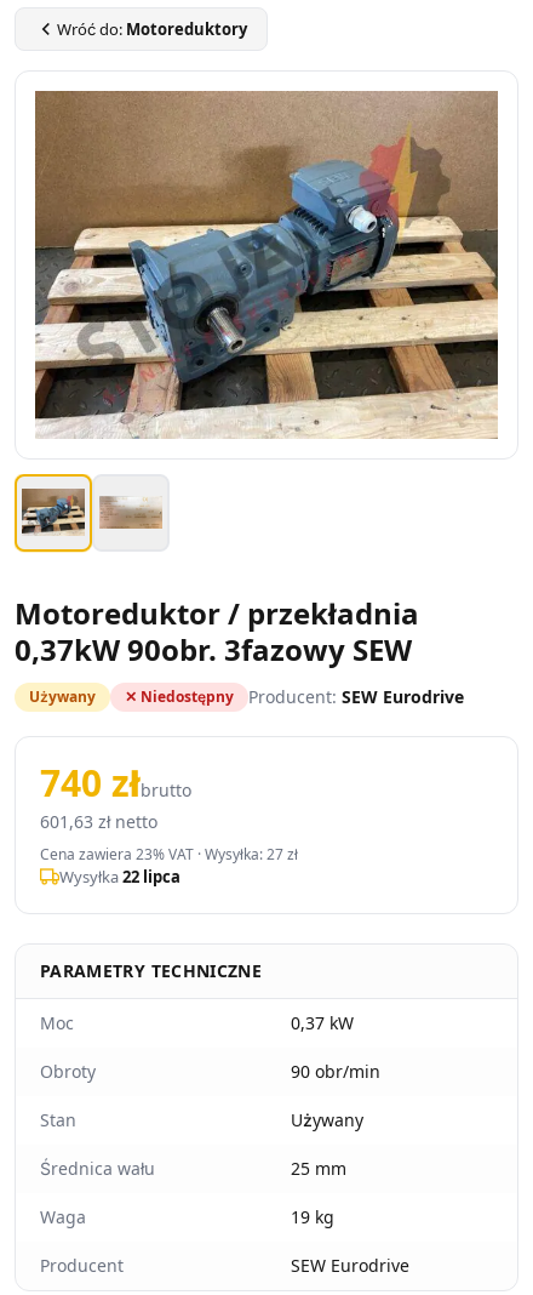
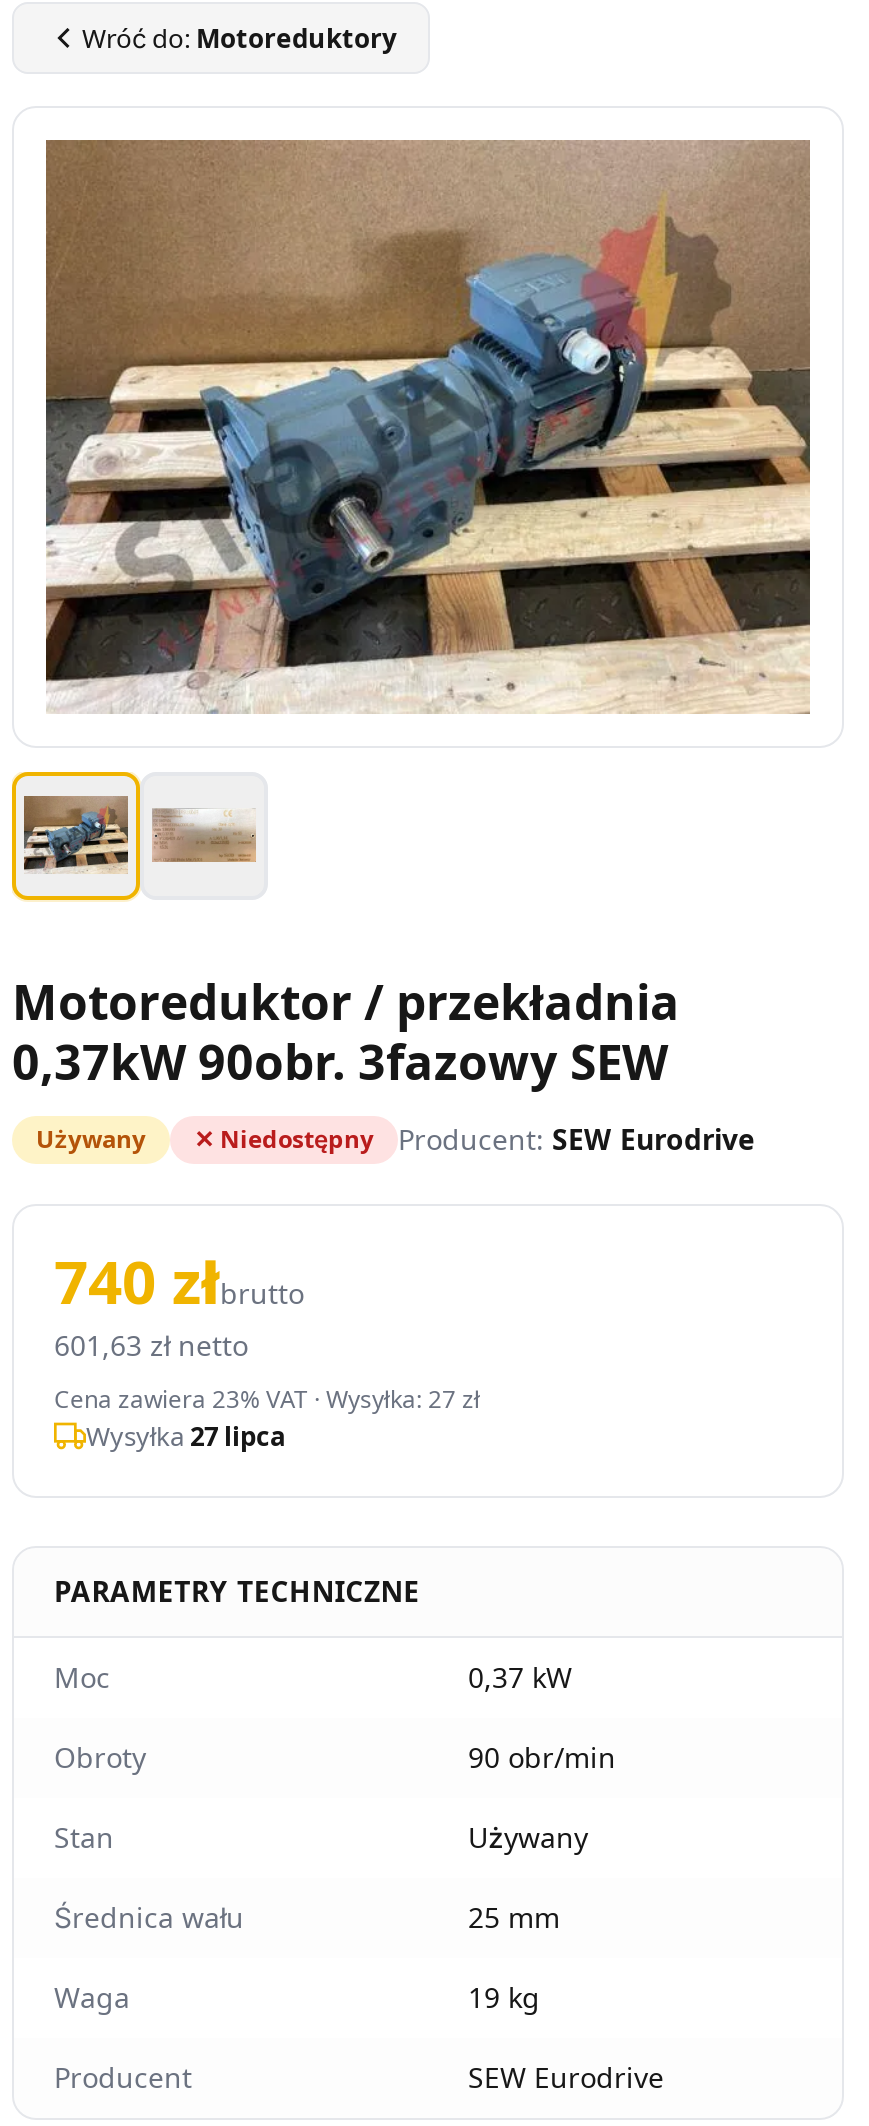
- Wysyłka 22 lipca
+ Wysyłka 27 lipca
